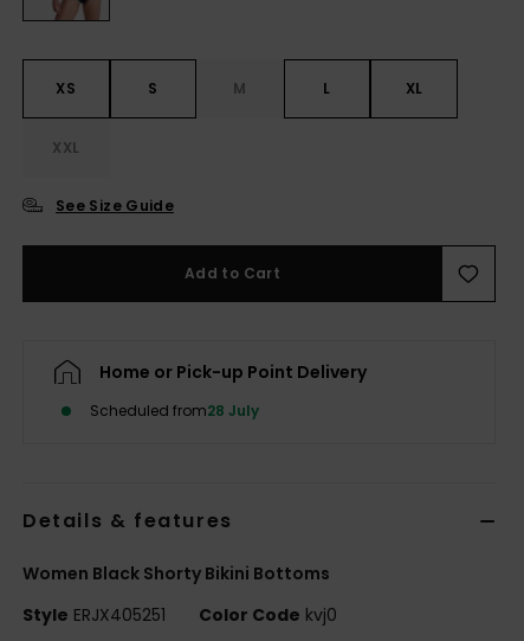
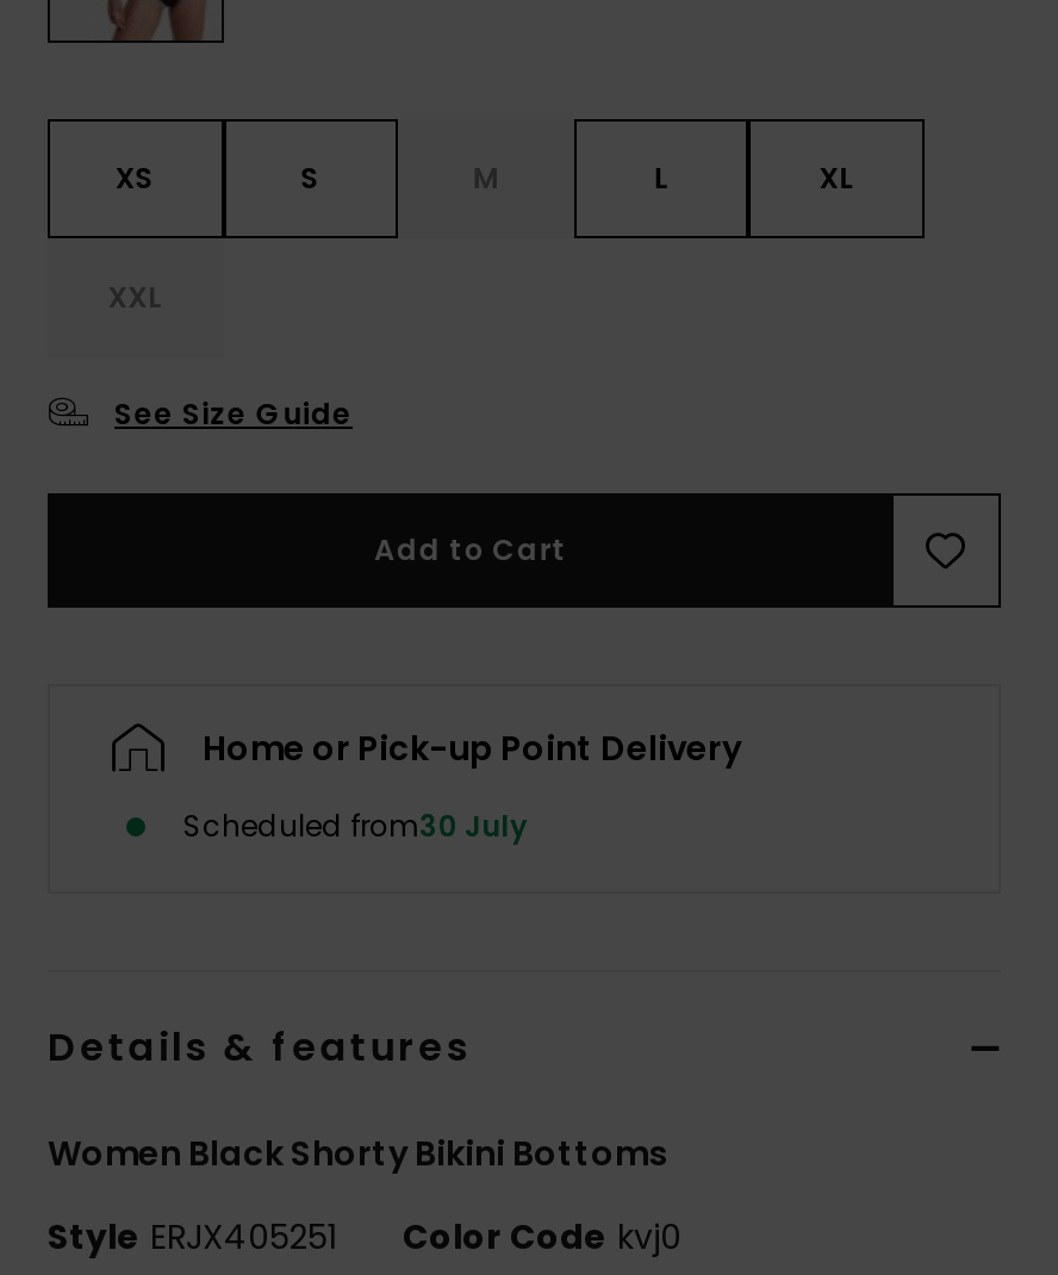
- Scheduled from28 July
+ Scheduled from30 July
